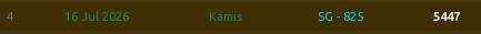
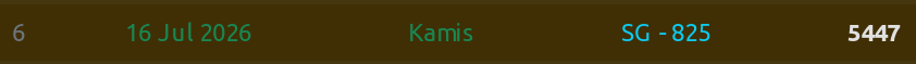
- 4
+ 6
